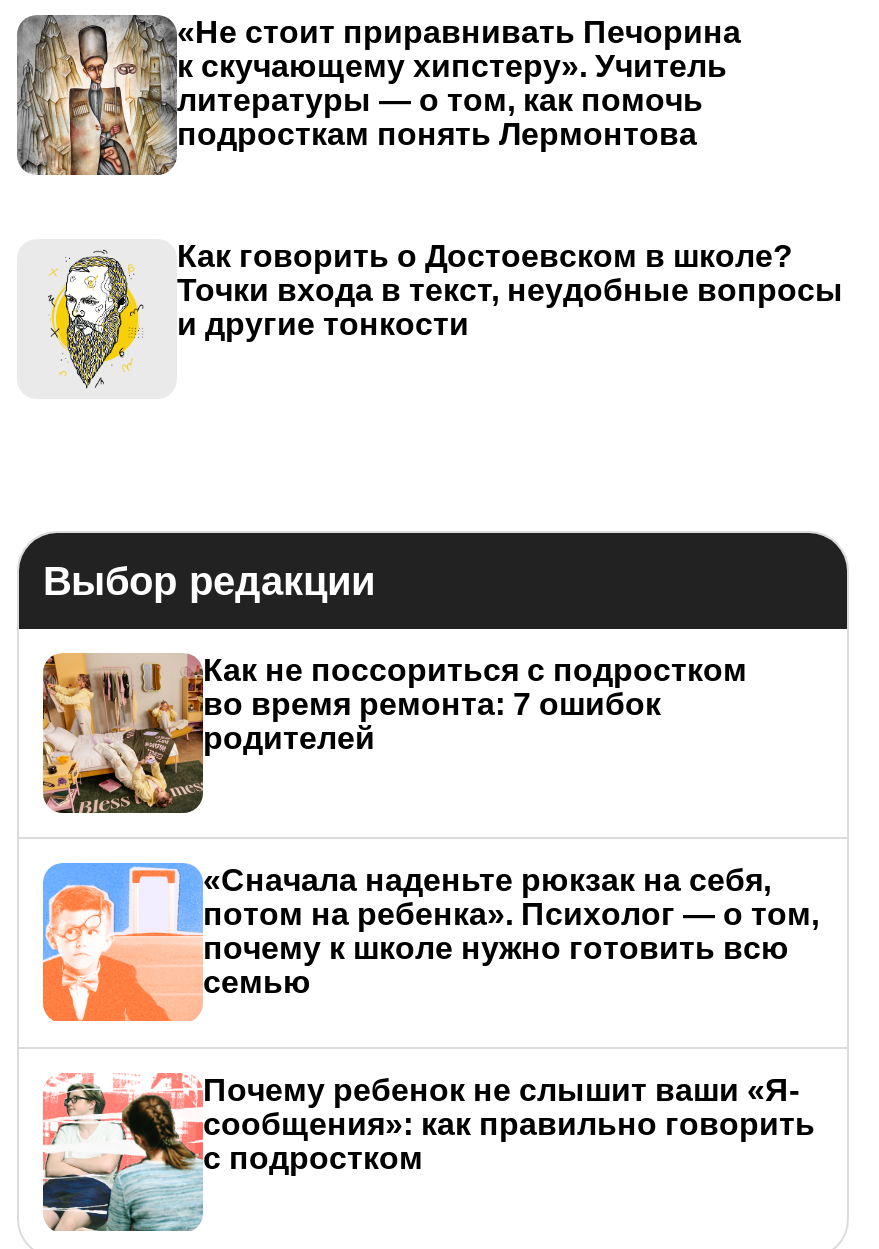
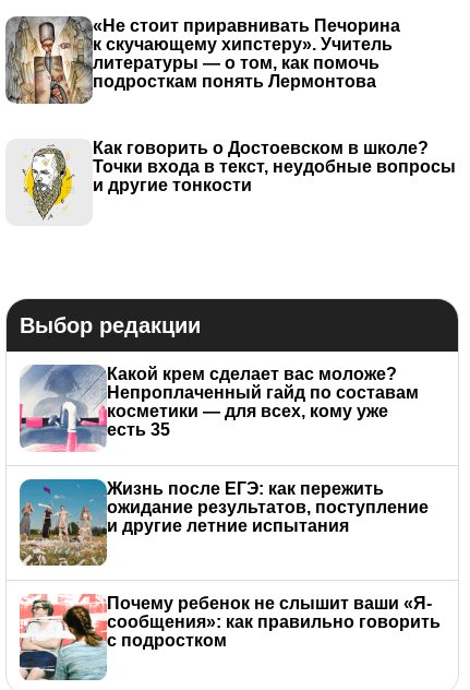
- [image]
- Как не поссориться с подростком
- во время ремонта: 7 ошибок
- родителей
+ [image]
+ Какой крем сделает вас моложе?
+ Непроплаченный гайд по составам
+ косметики — для всех, кому уже
+ есть 35

- [image]
- «Сначала наденьте рюкзак на себя,
- потом на ребенка». Психолог — о том,
- почему к школе нужно готовить всю
- семью
+ [image]
+ Жизнь после ЕГЭ: как пережить
+ ожидание результатов, поступление
+ и другие летние испытания
